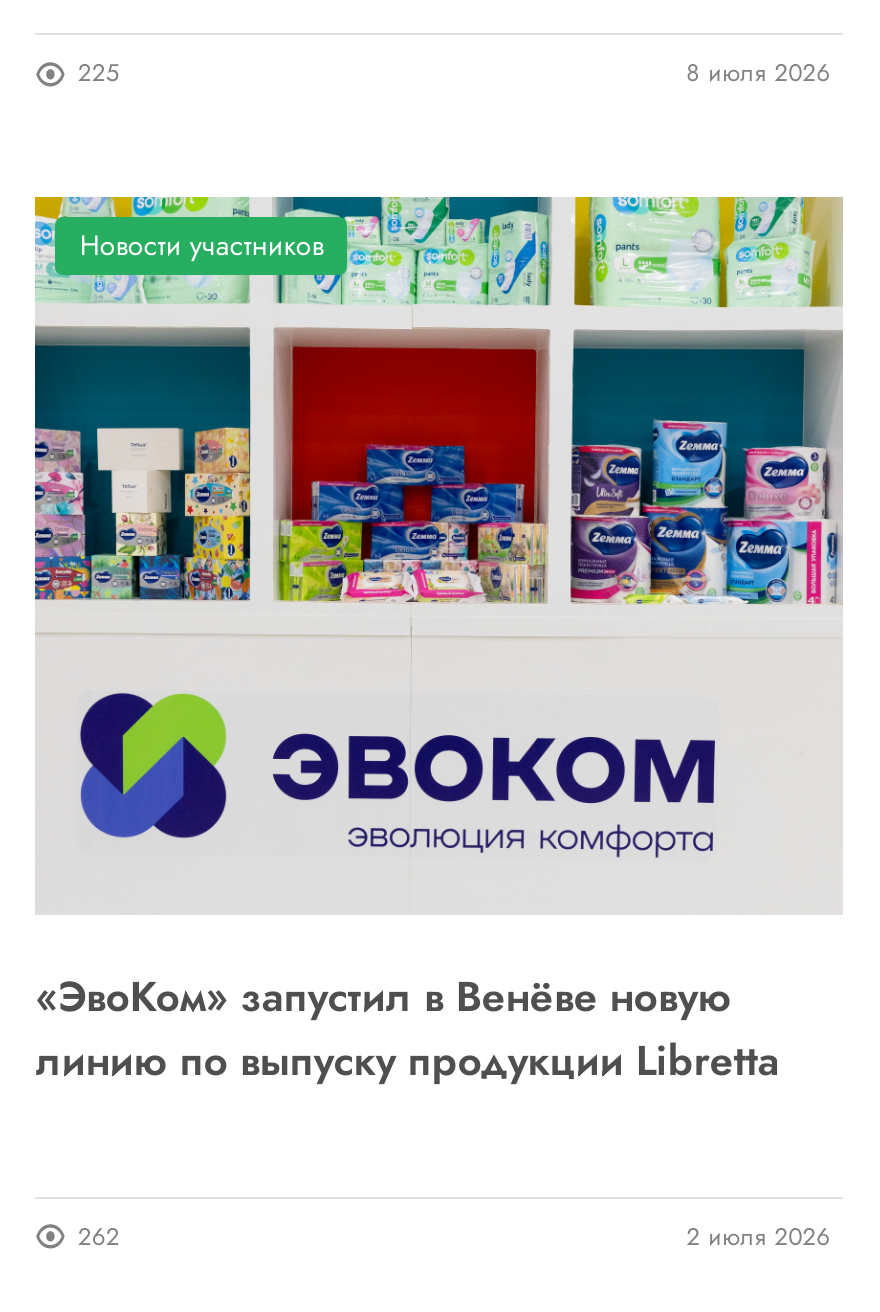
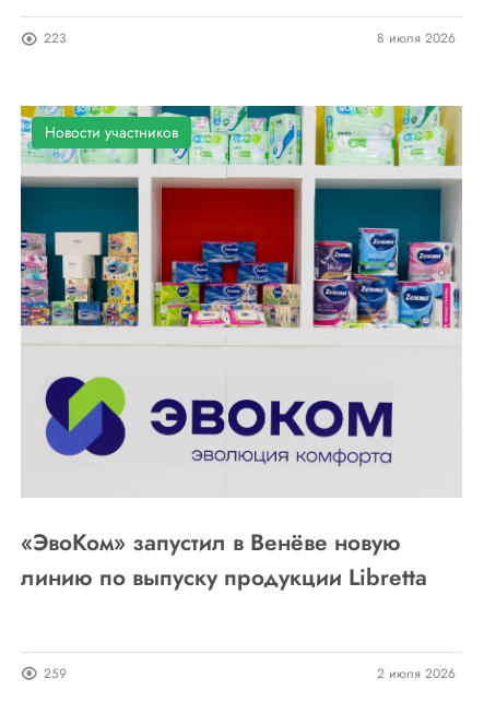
- 225
+ 223

- 262
+ 259
